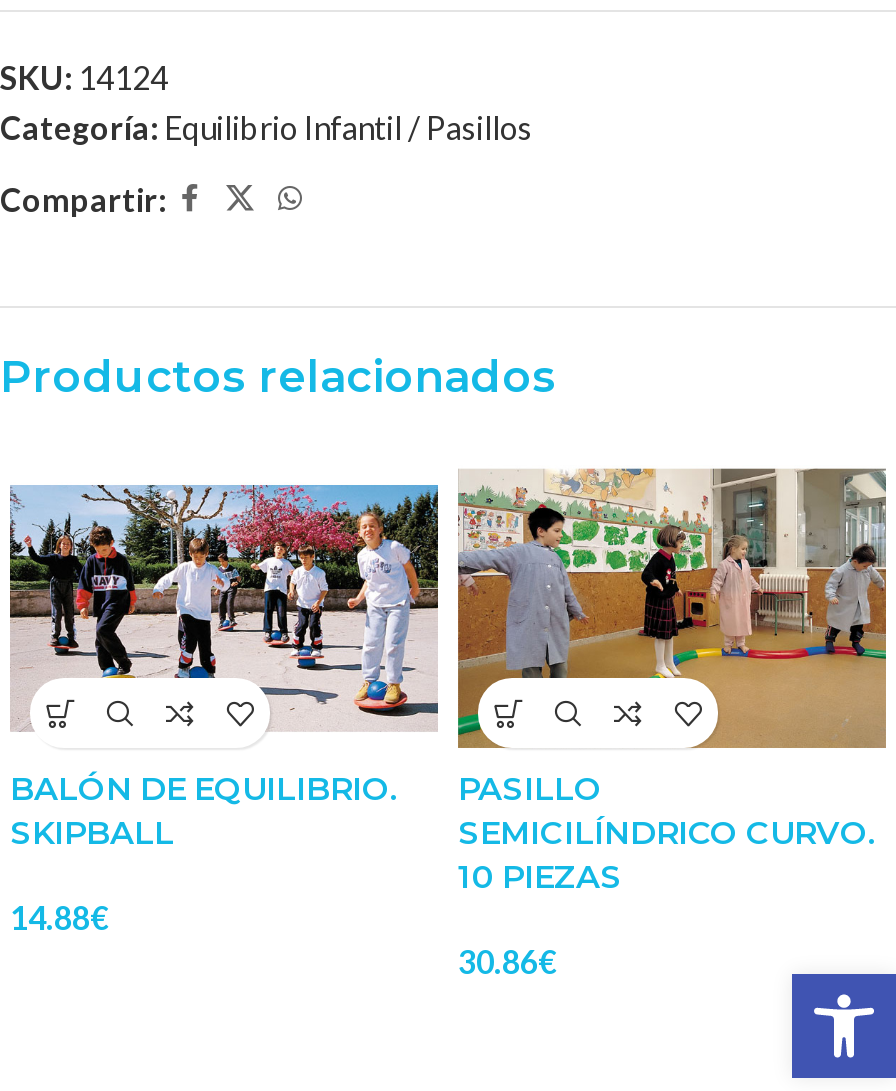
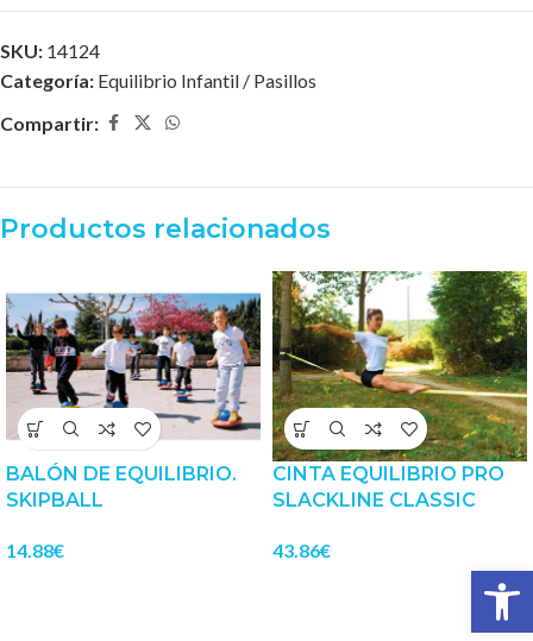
- [image]
- PASILLO
- SEMICILÍNDRICO CURVO.
- 10 PIEZAS
+ [image]
+ CINTA EQUILIBRIO PRO
+ SLACKLINE CLASSIC

- 30.86€
+ 43.86€
